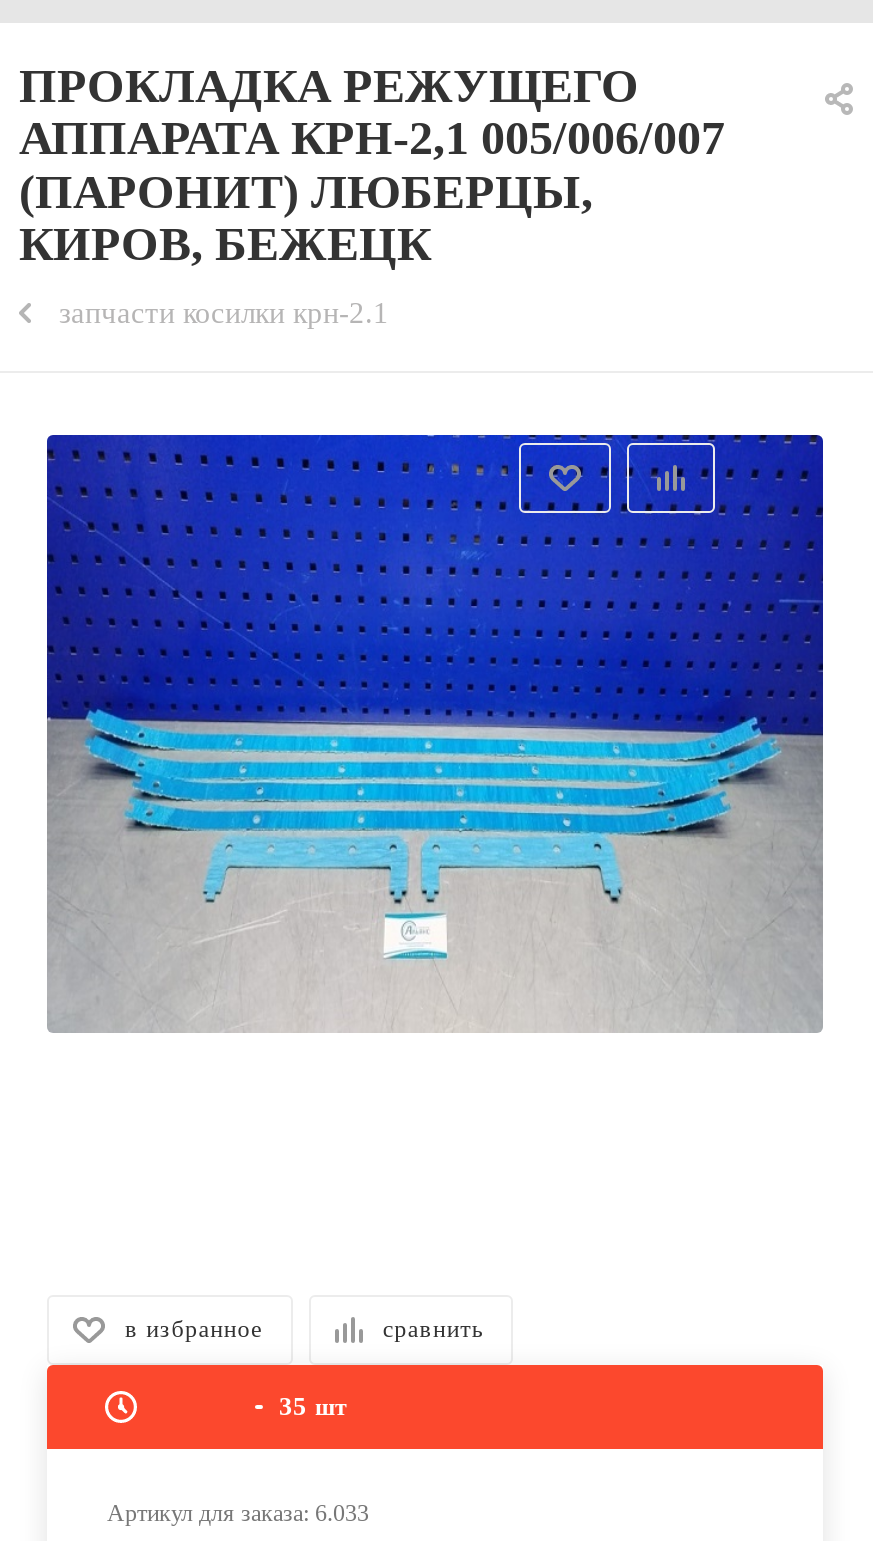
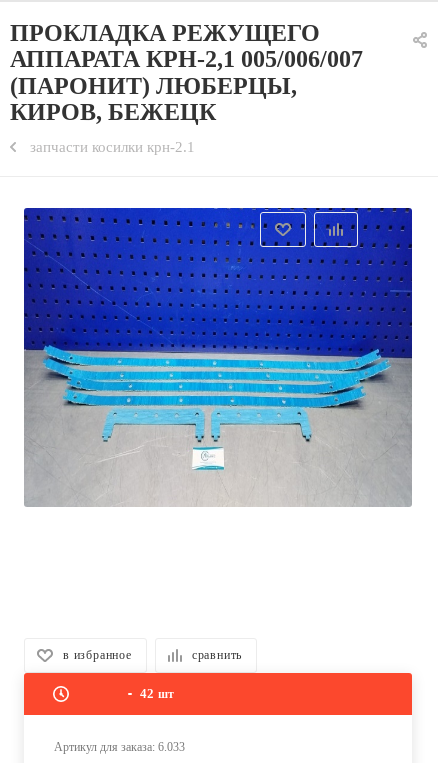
- 35 шт
+ 42 шт
